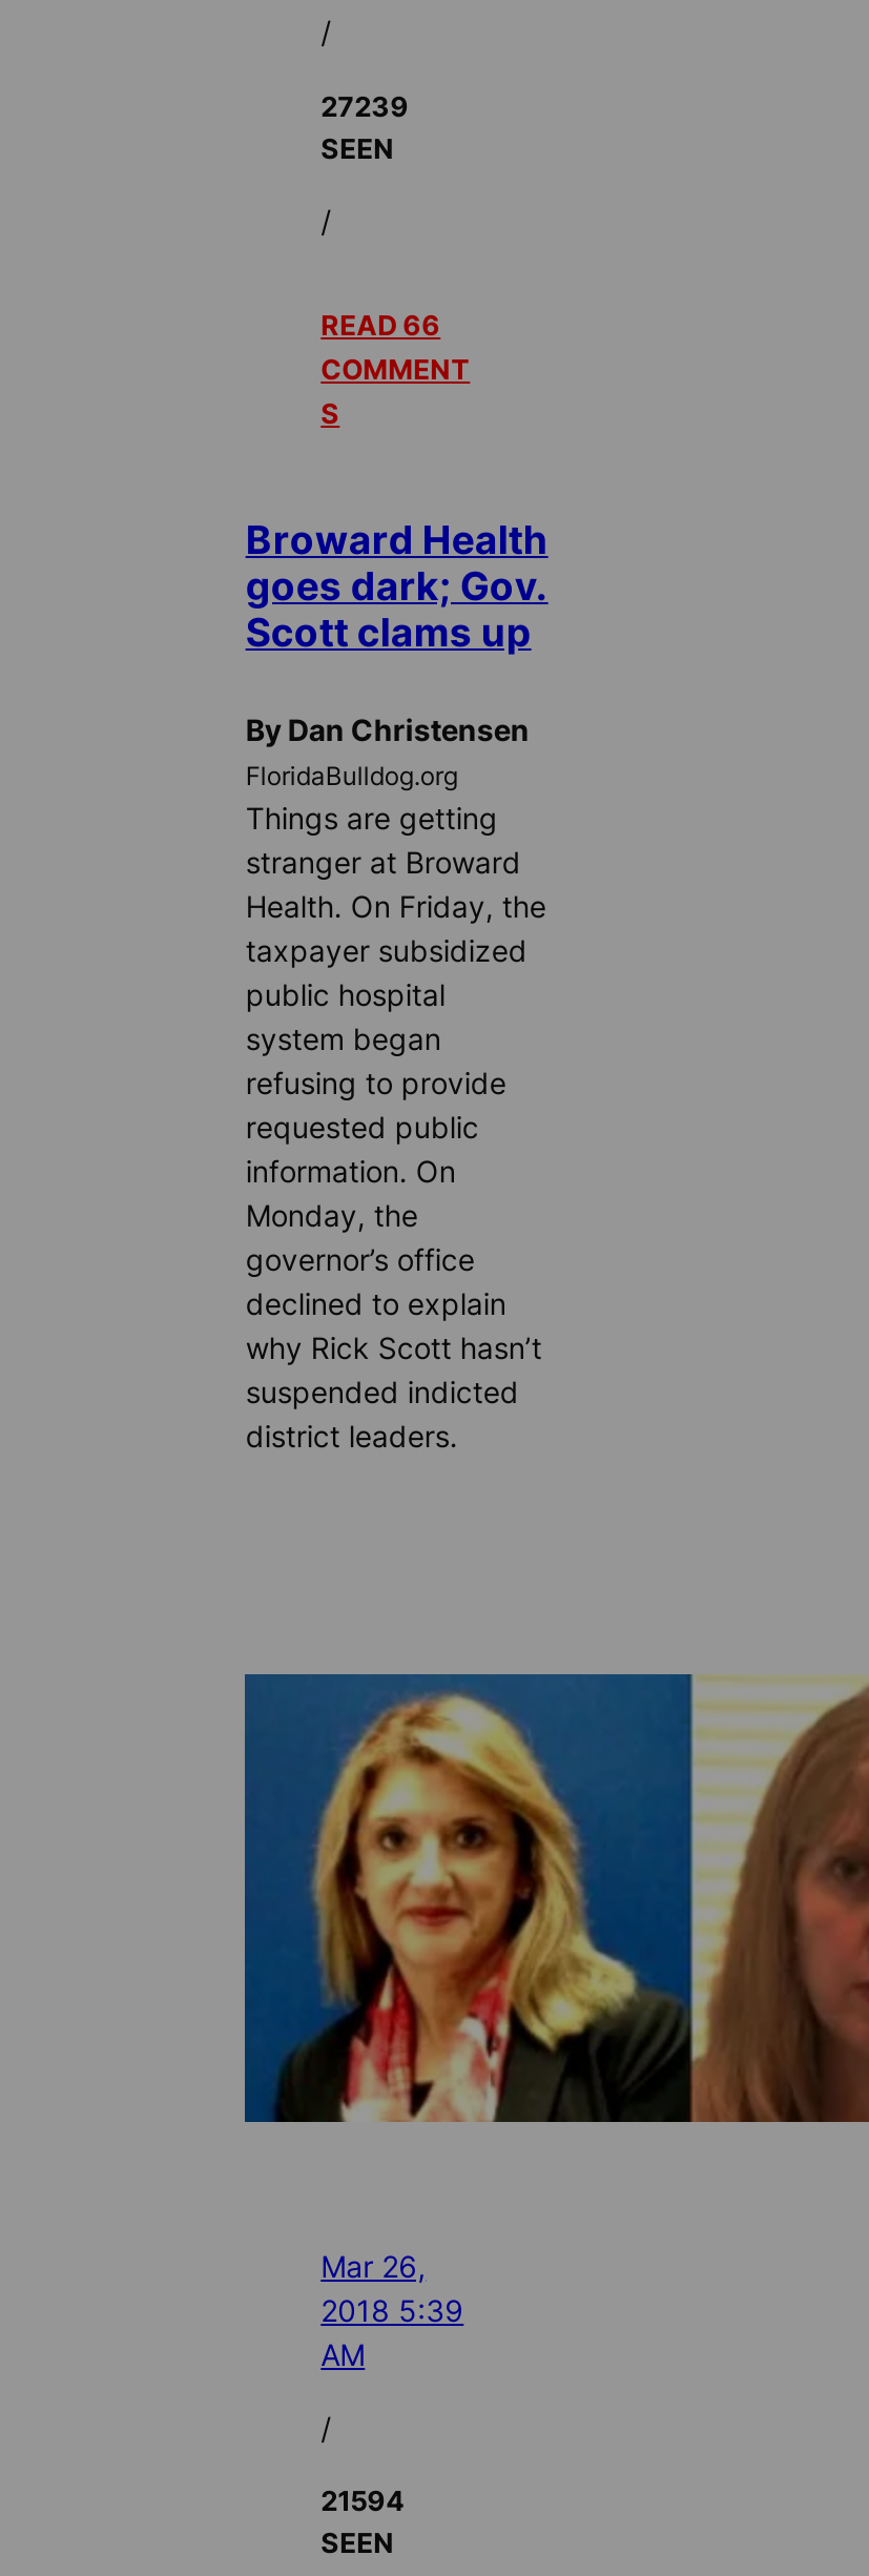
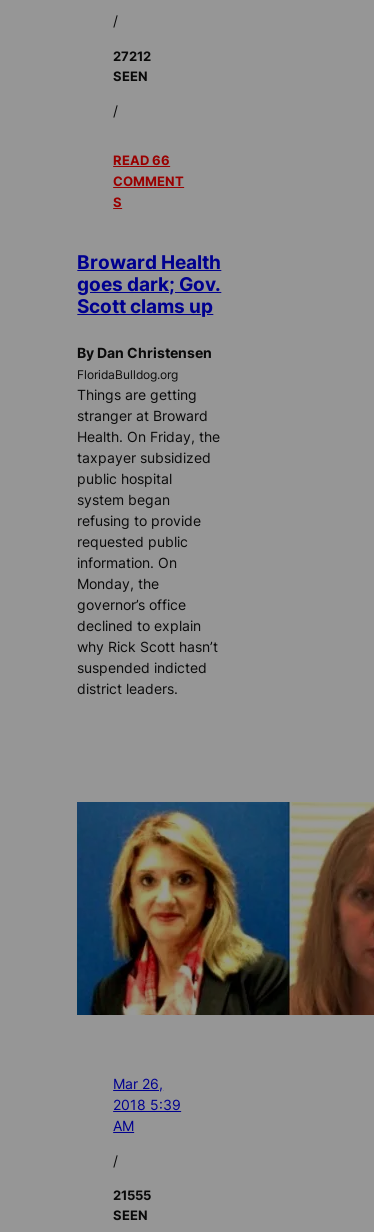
- 27239
+ 27212

- 21594
+ 21555
